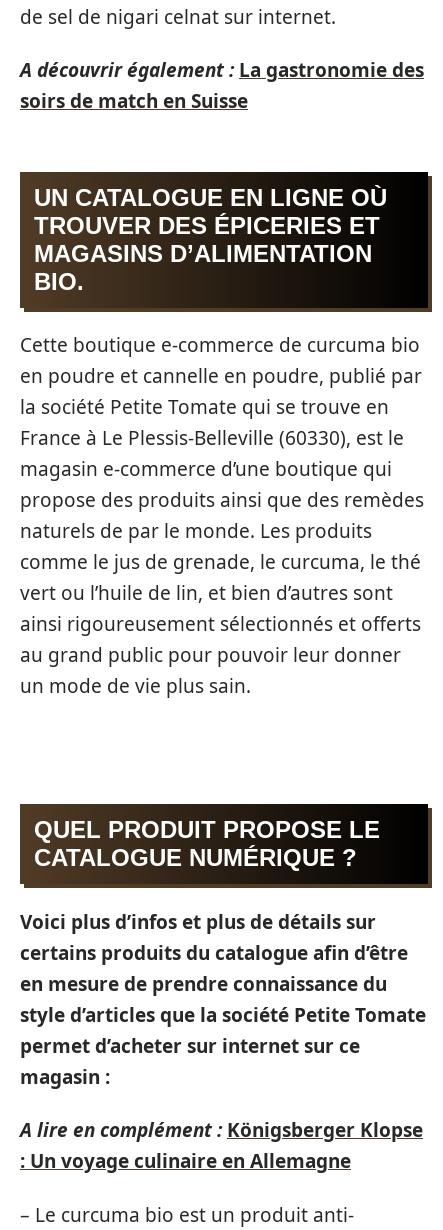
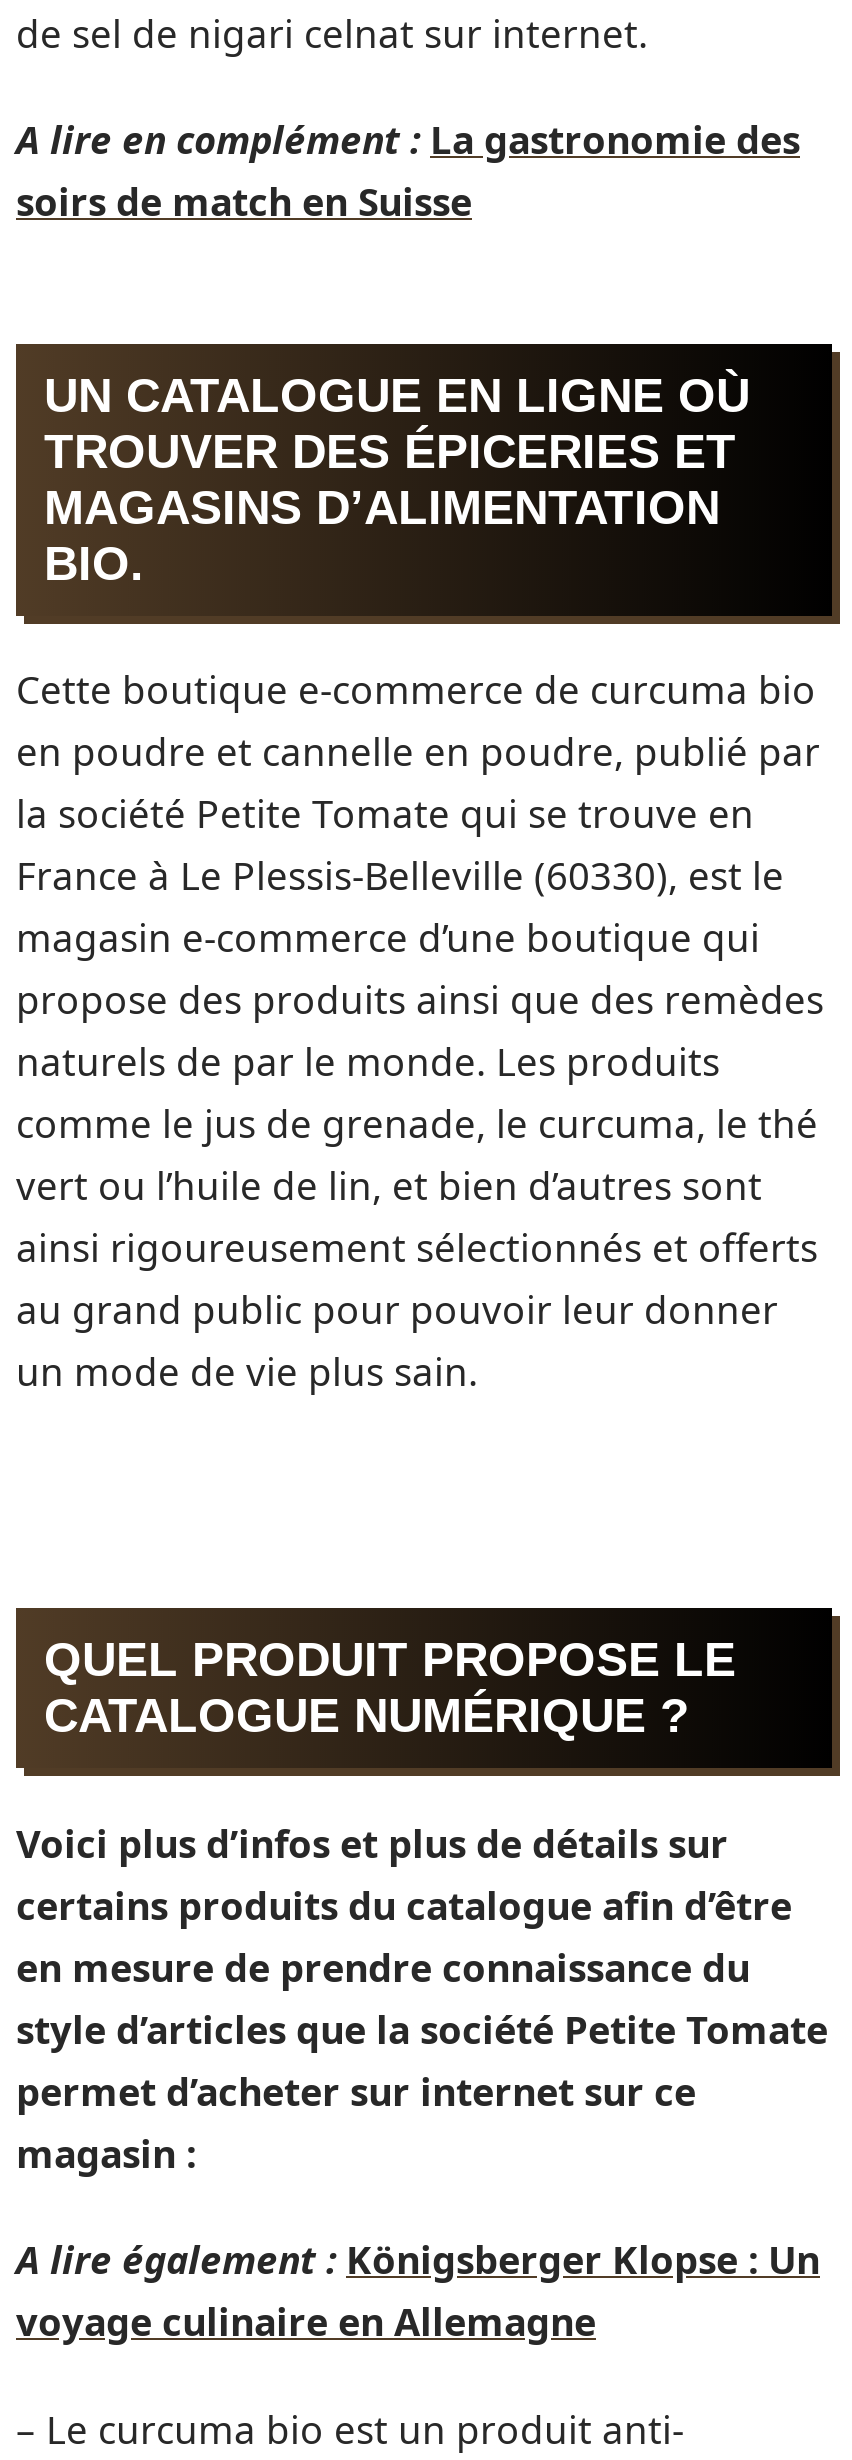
- A découvrir également : La gastronomie des
+ A lire en complément : La gastronomie des

- A lire en complément : Königsberger Klopse
- : Un voyage culinaire en Allemagne
+ A lire également : Königsberger Klopse : Un
+ voyage culinaire en Allemagne
